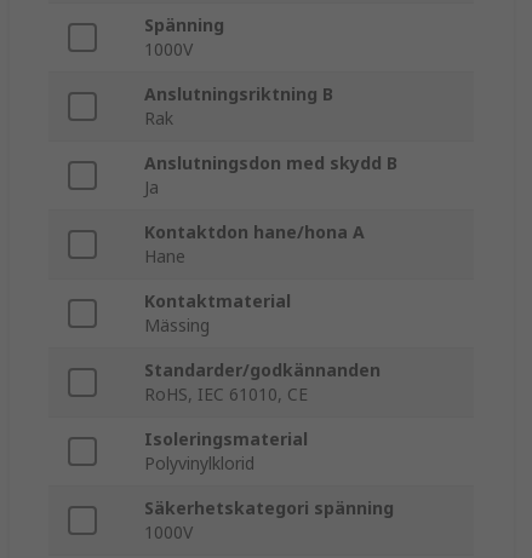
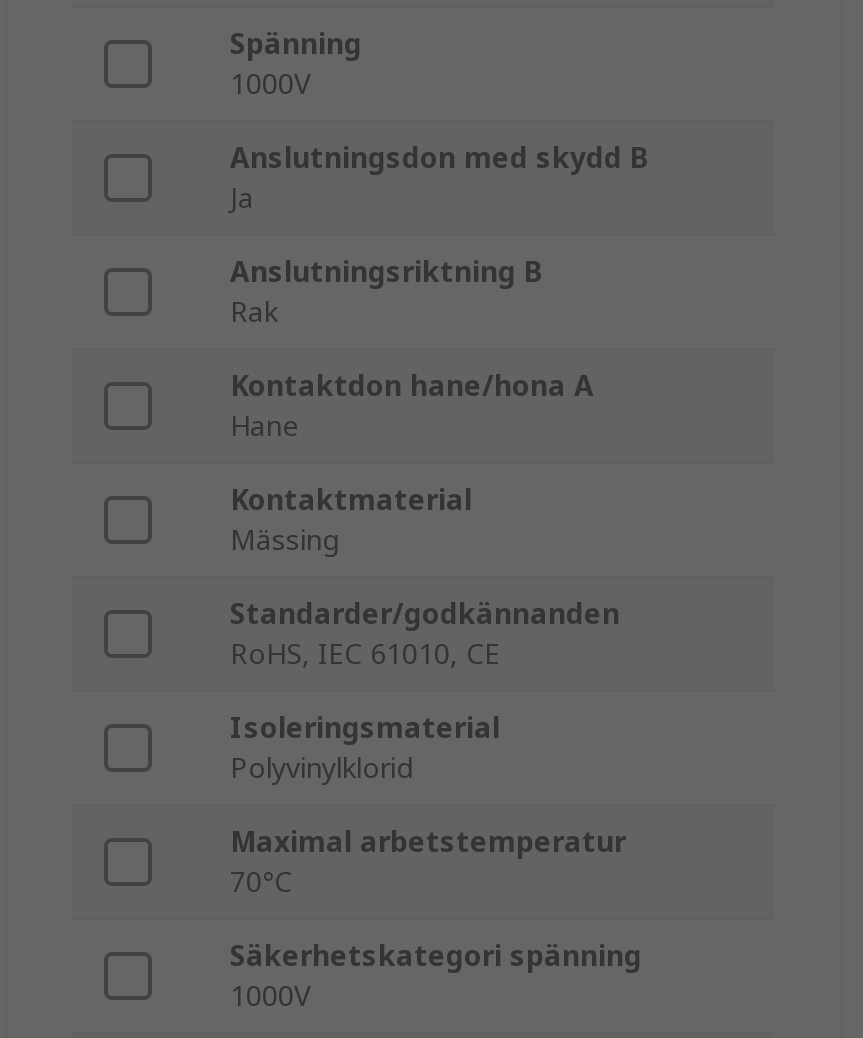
moved up: Anslutningsdon med skydd B | Ja

+ Maximal arbetstemperatur
+ 70°C
